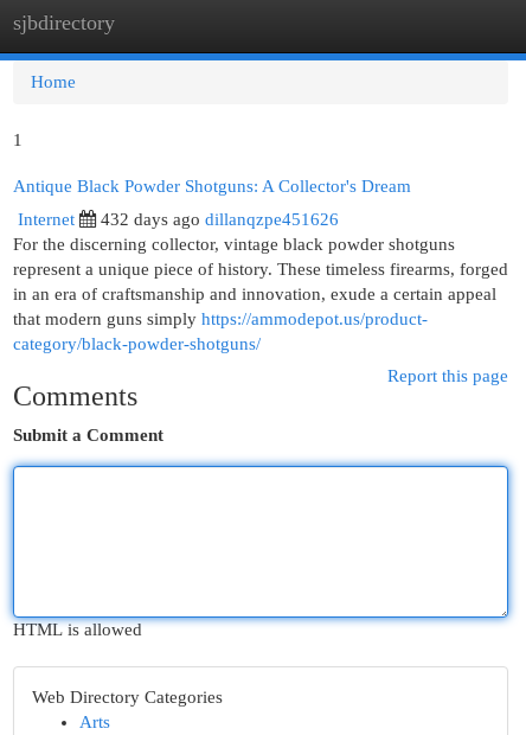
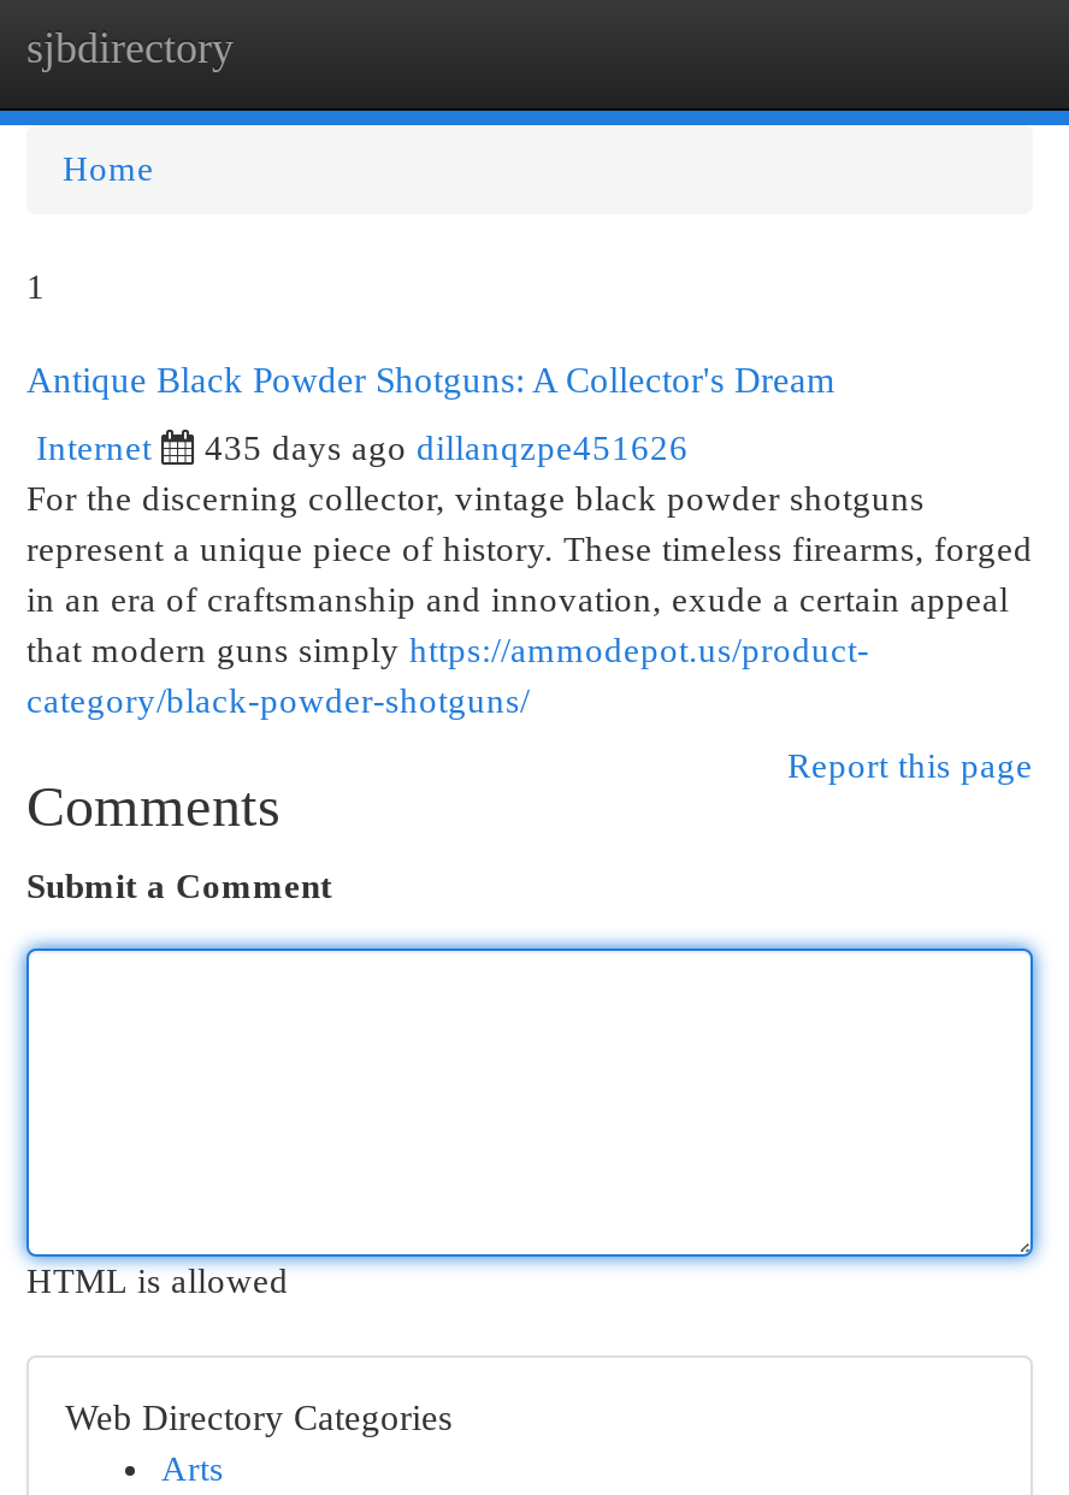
- 432 days ago dillanqzpe451626
+ 435 days ago dillanqzpe451626
